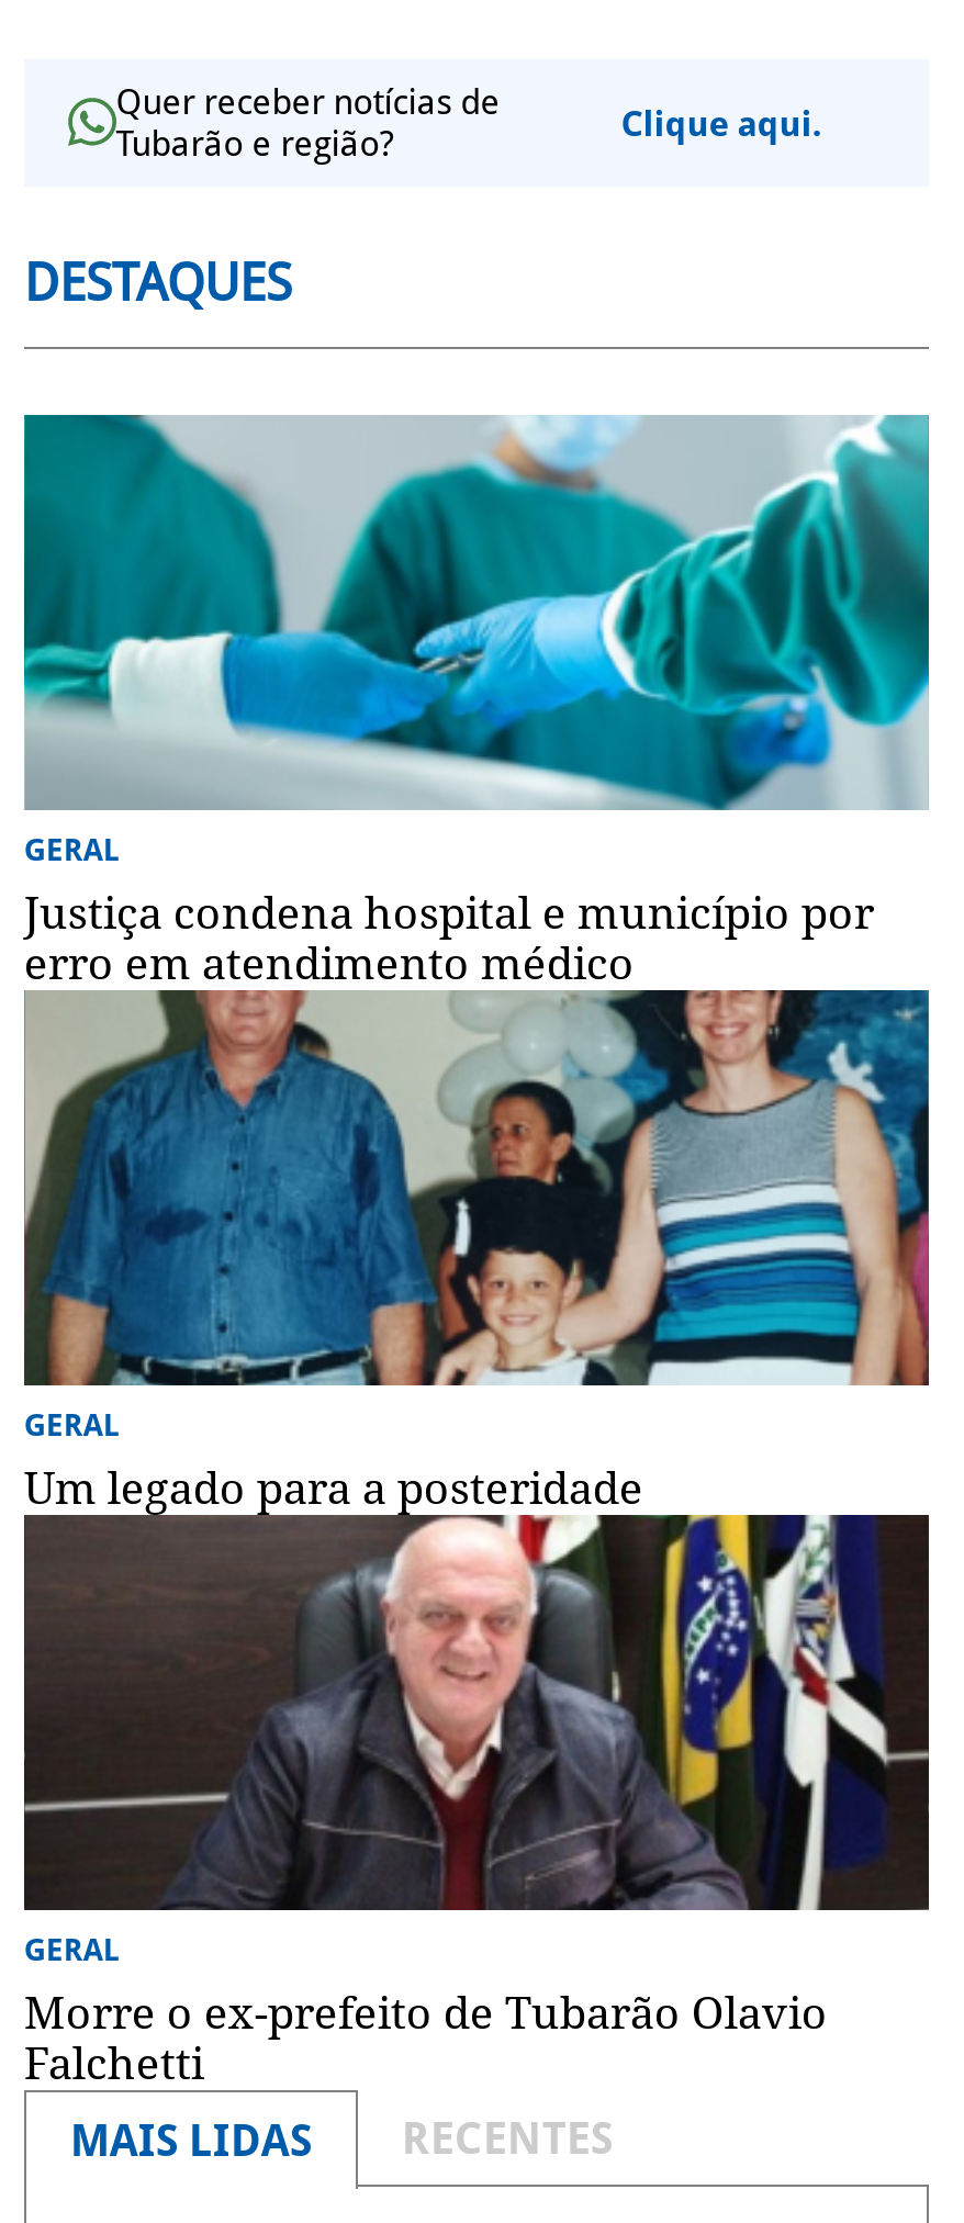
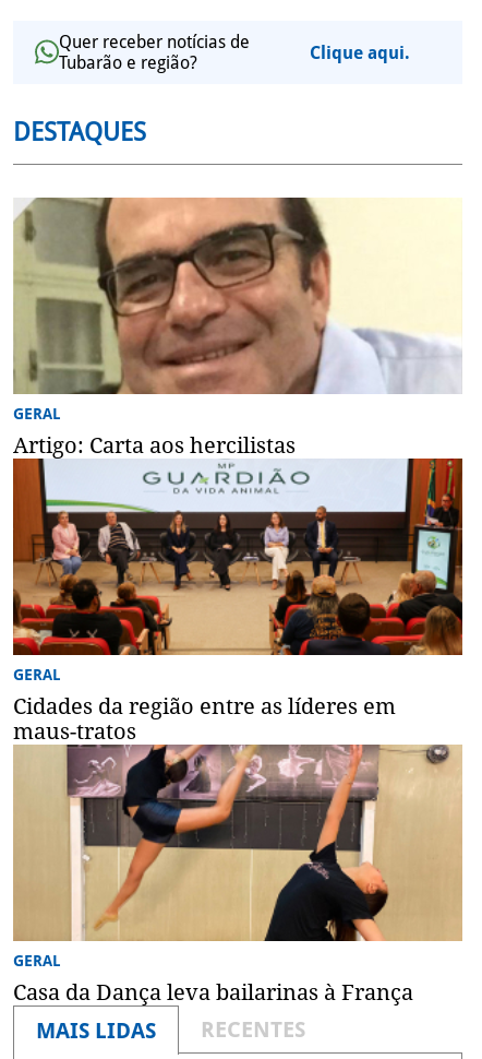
- [image]
- Justiça condena hospital e município por
- erro em atendimento médico
+ [image]
+ Artigo: Carta aos hercilistas

- [image]
- Um legado para a posteridade
+ [image]
+ Cidades da região entre as líderes em
+ maus-tratos

- [image]
- Morre o ex-prefeito de Tubarão Olavio
- Falchetti
+ [image]
+ Casa da Dança leva bailarinas à França
